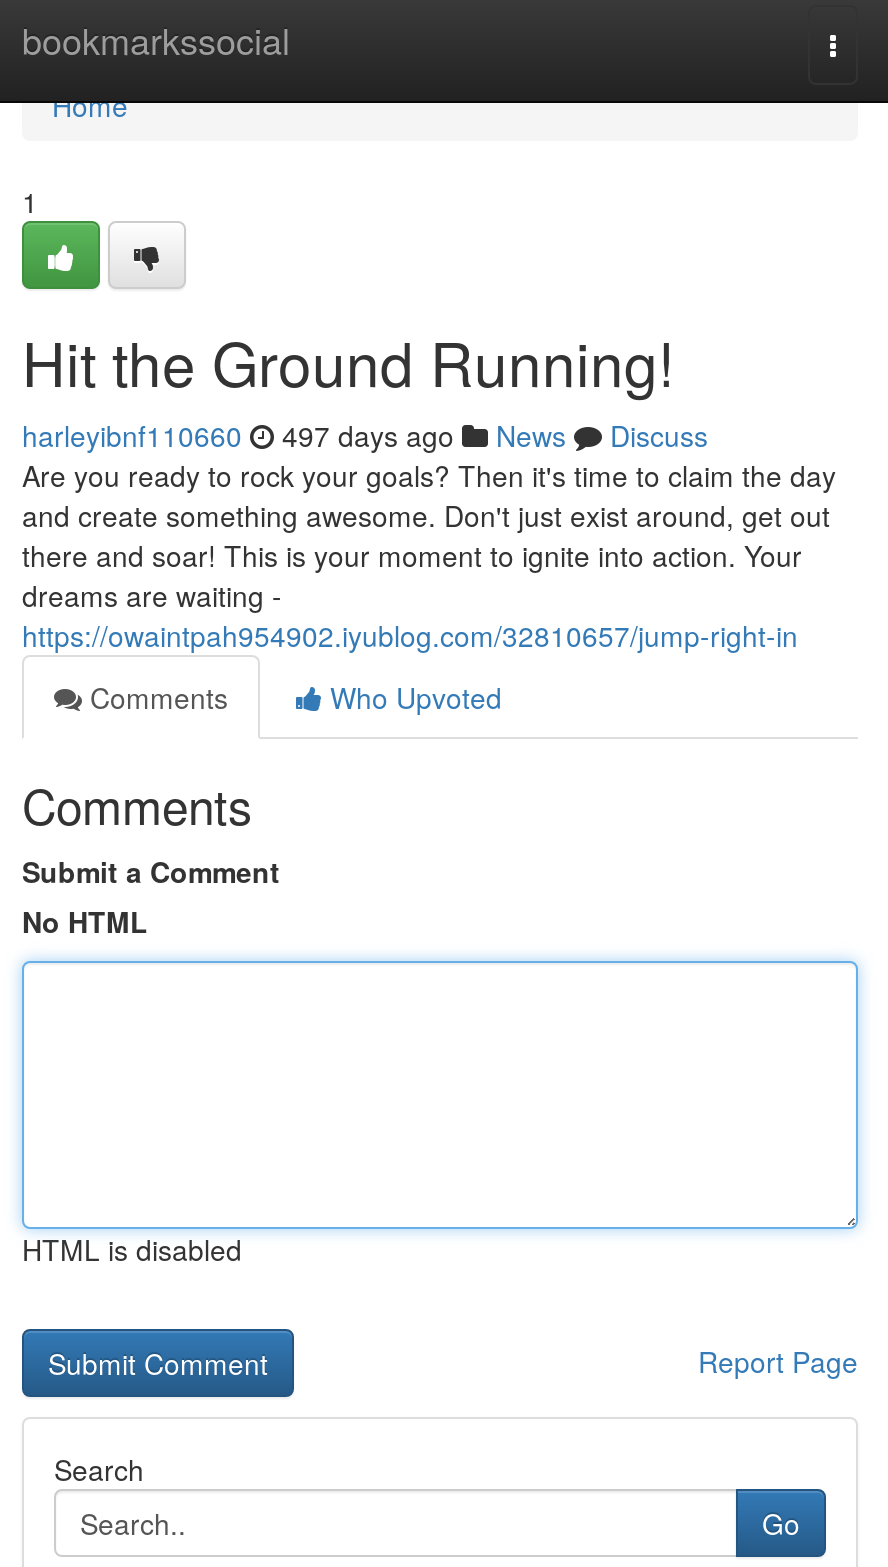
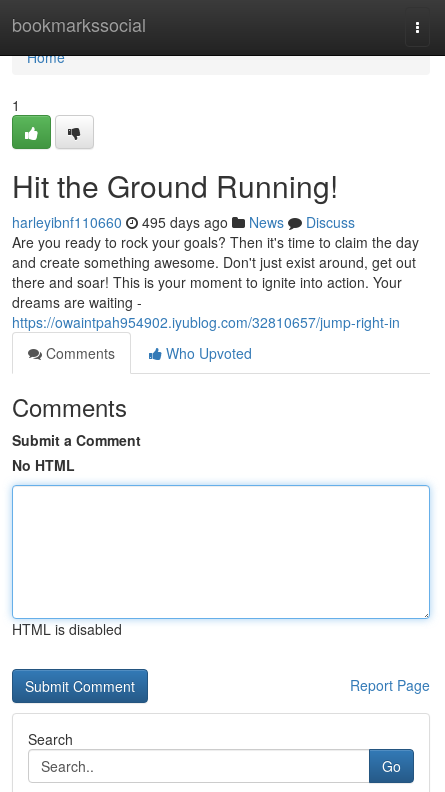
- harleyibnf110660 497 days ago News Discuss
+ harleyibnf110660 495 days ago News Discuss
